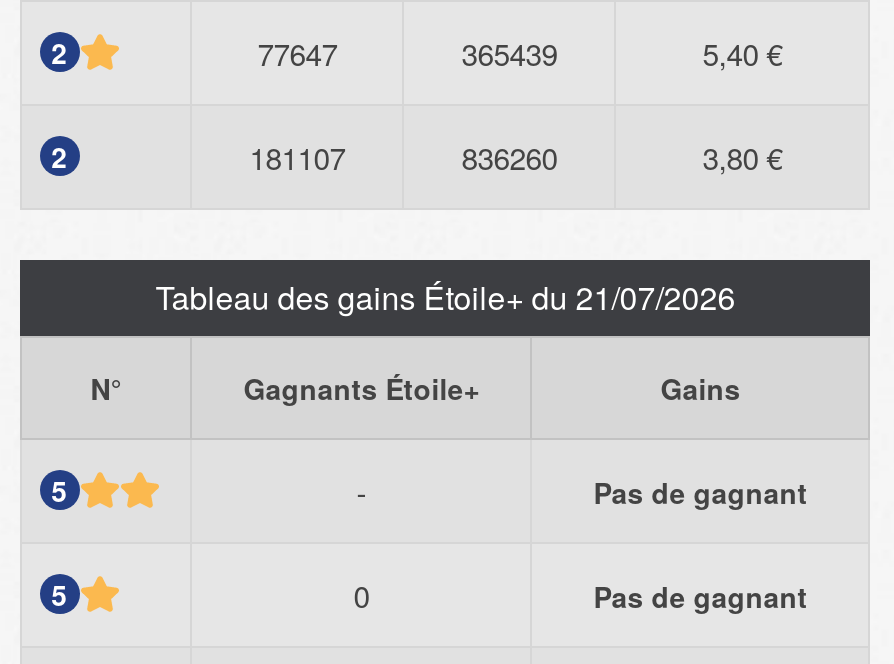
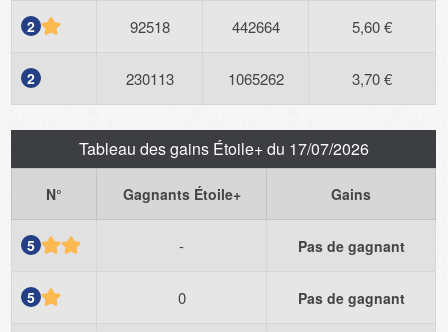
- 77647
+ 92518

- 365439
+ 442664

- 5,40 €
+ 5,60 €

- 181107
+ 230113

- 836260
+ 1065262

- 3,80 €
+ 3,70 €

- Tableau des gains Étoile+ du 21/07/2026
+ Tableau des gains Étoile+ du 17/07/2026
